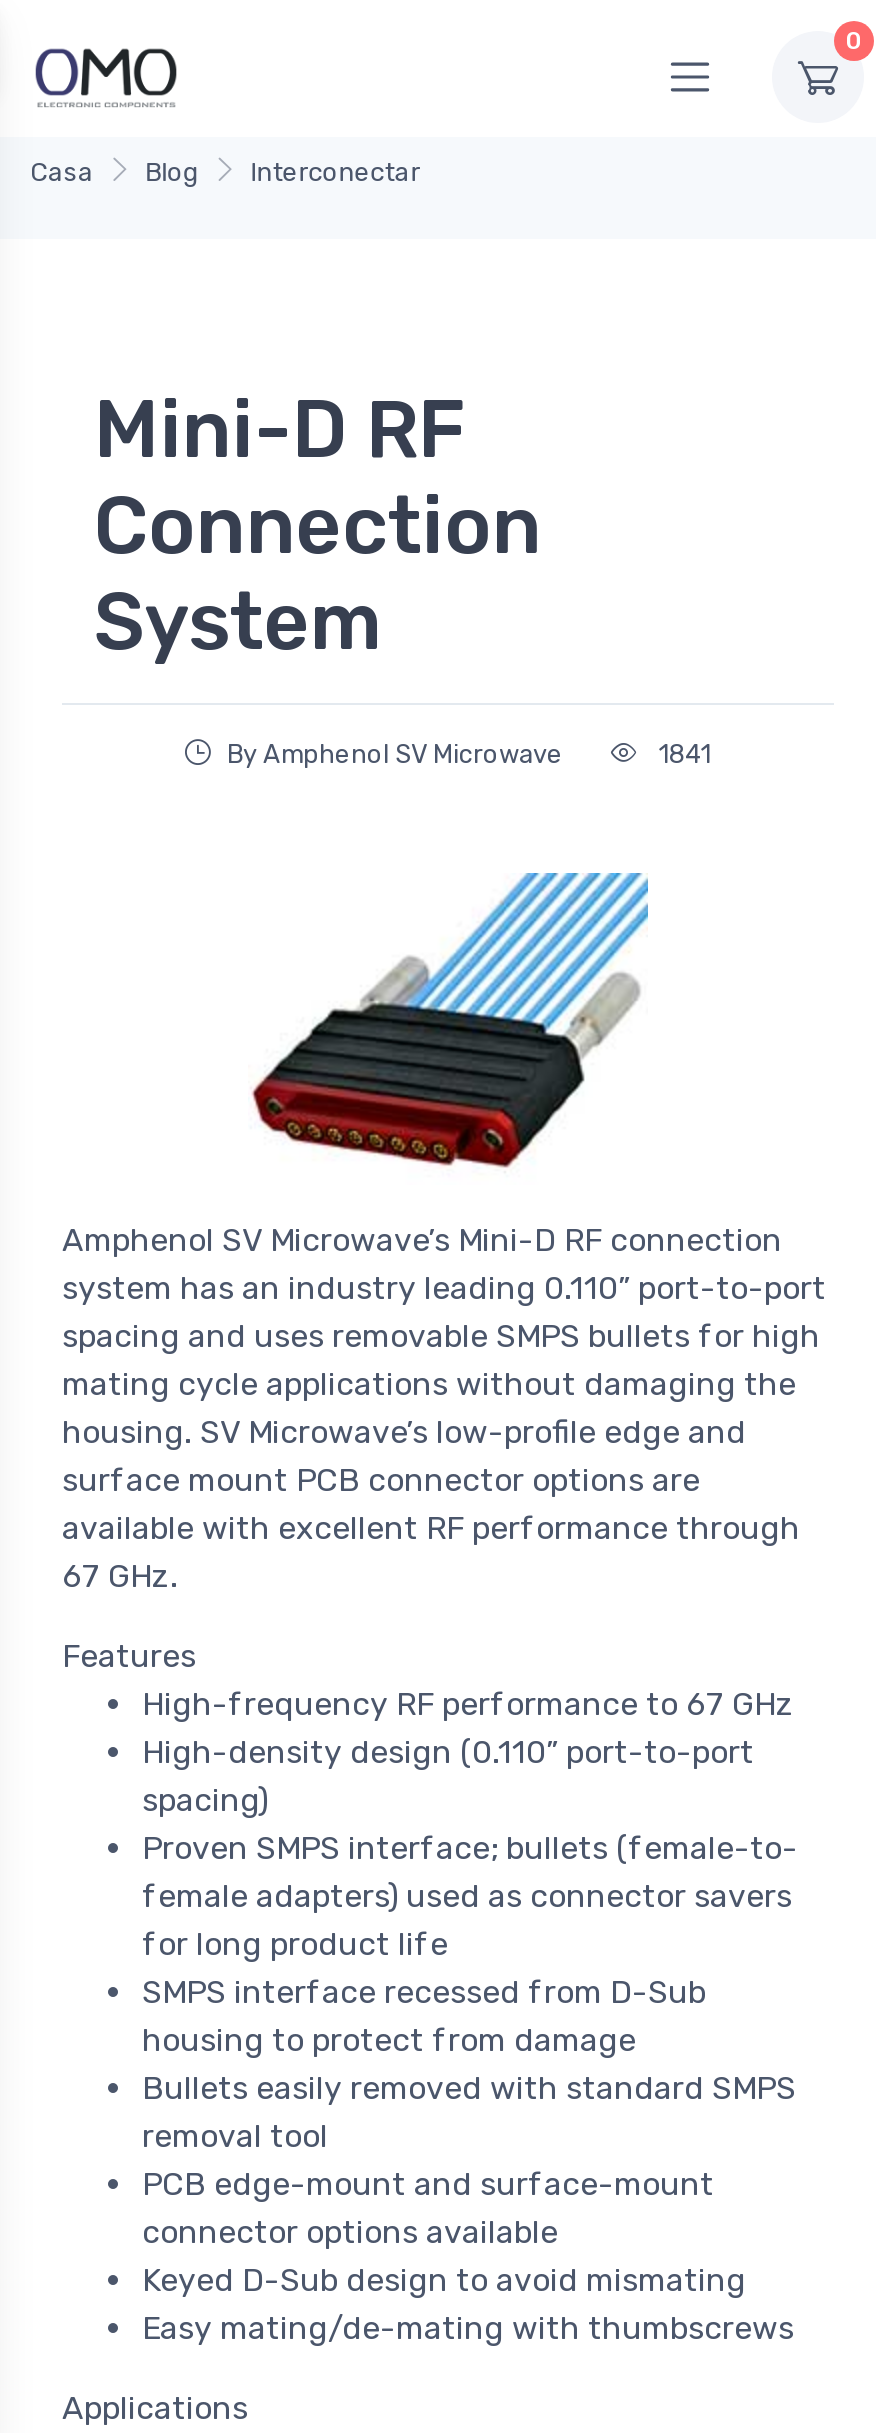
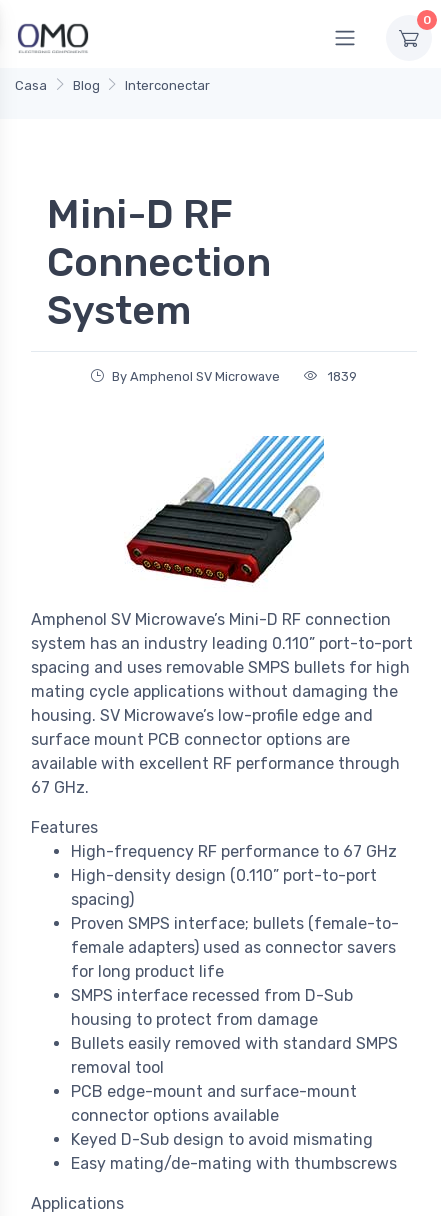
- 1841
+ 1839
